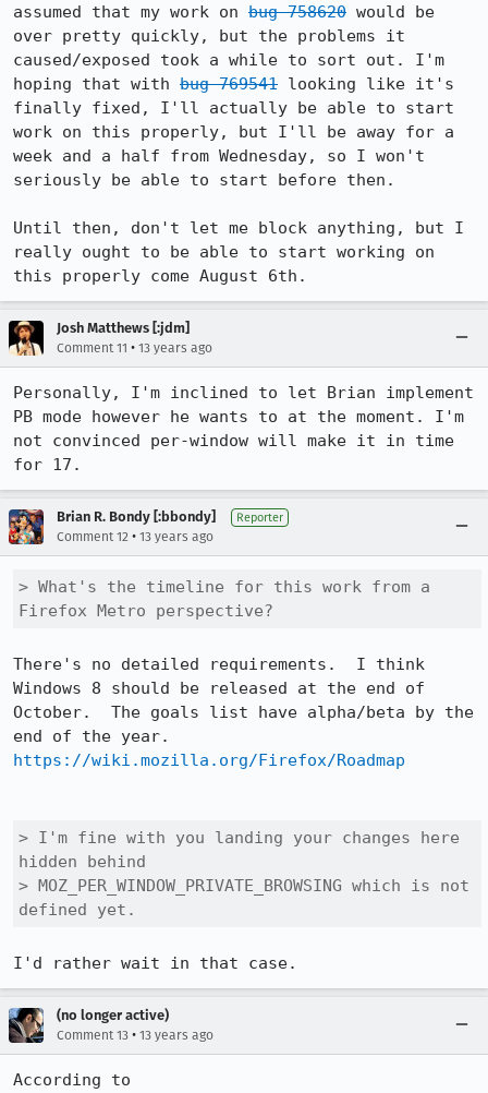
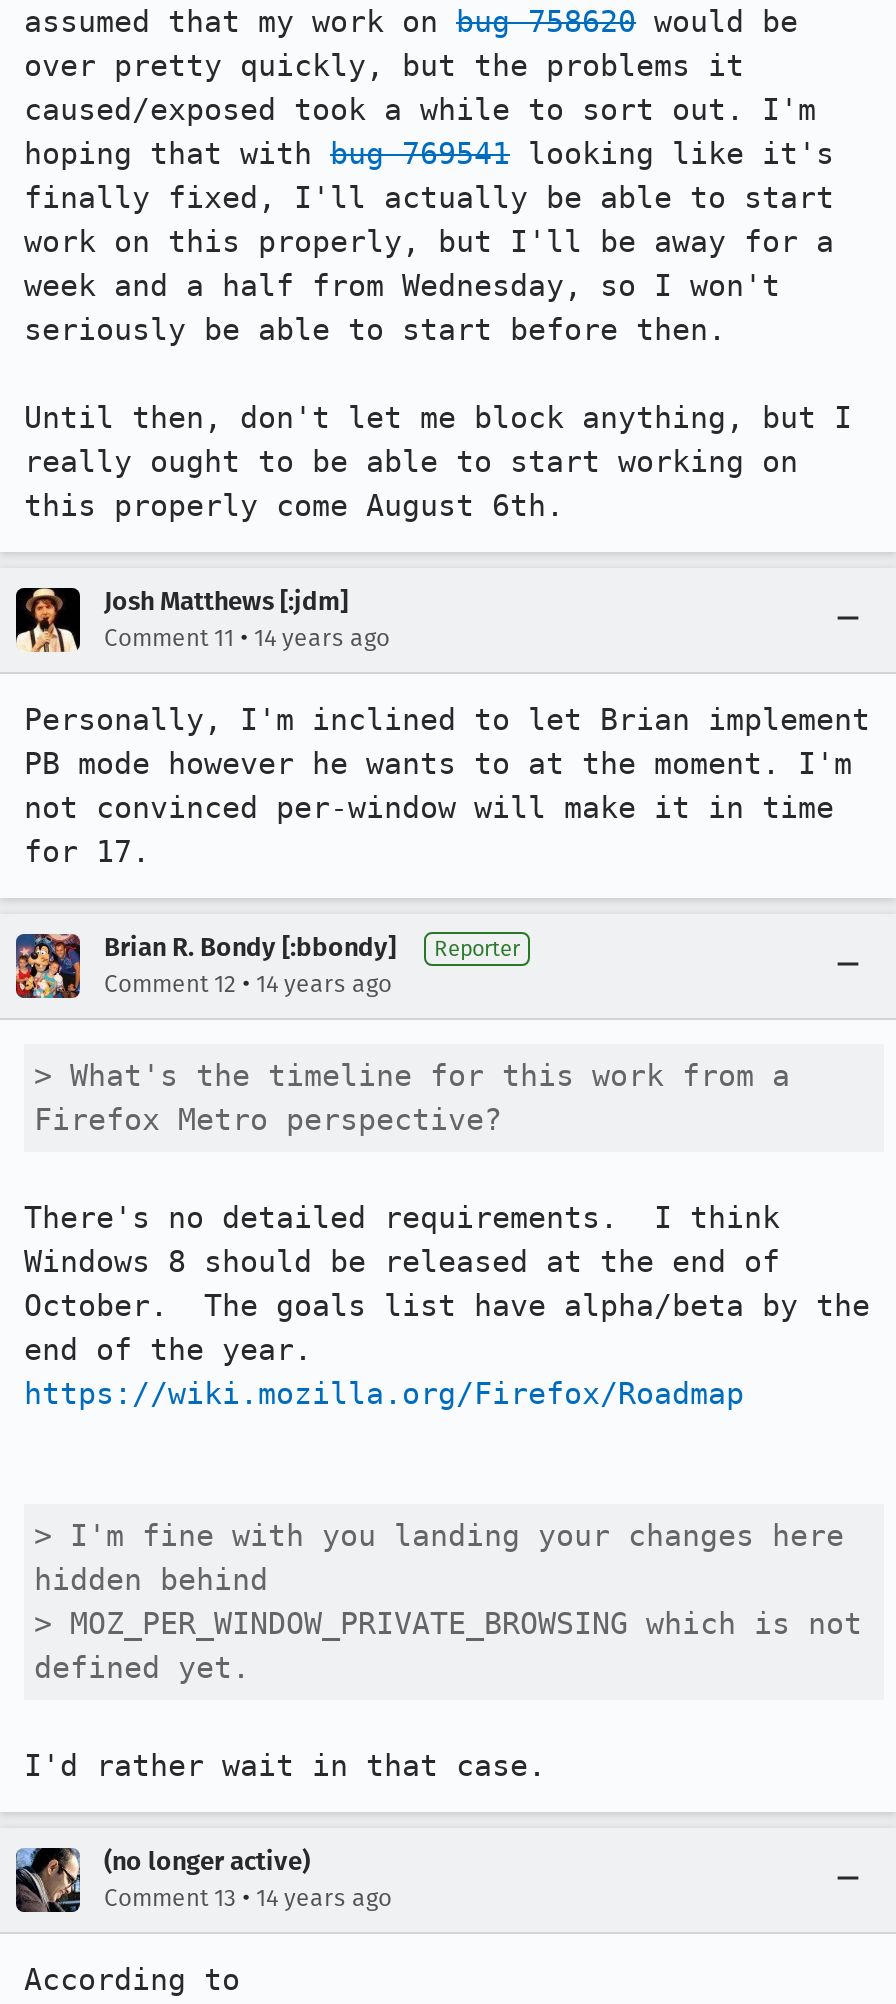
- Comment 11 • 13 years ago
+ Comment 11 • 14 years ago

- Comment 12 • 13 years ago
+ Comment 12 • 14 years ago

- Comment 13 • 13 years ago
+ Comment 13 • 14 years ago
